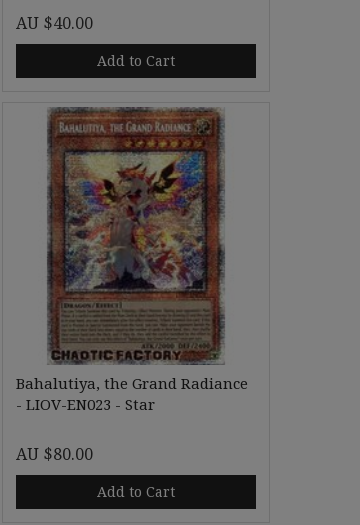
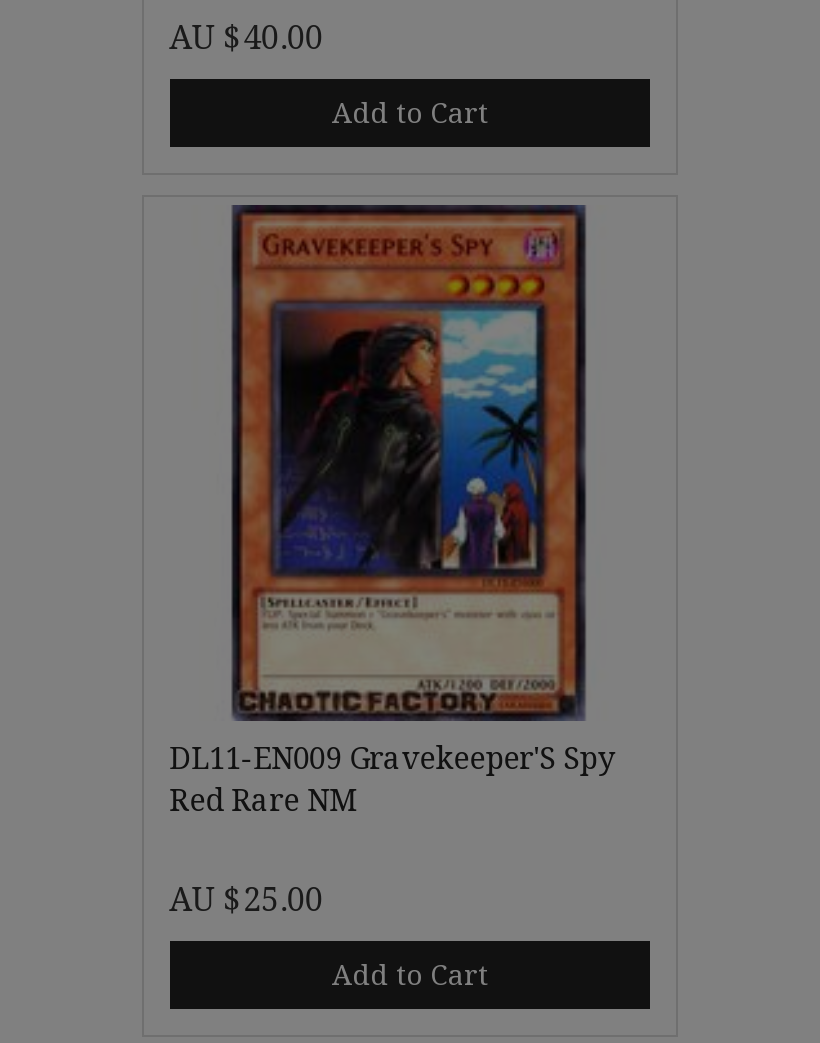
- [image]
- Bahalutiya, the Grand Radiance
- - LIOV-EN023 - Star
+ [image]
+ DL11-EN009 Gravekeeper'S Spy
+ Red Rare NM

- AU $80.00
+ AU $25.00
